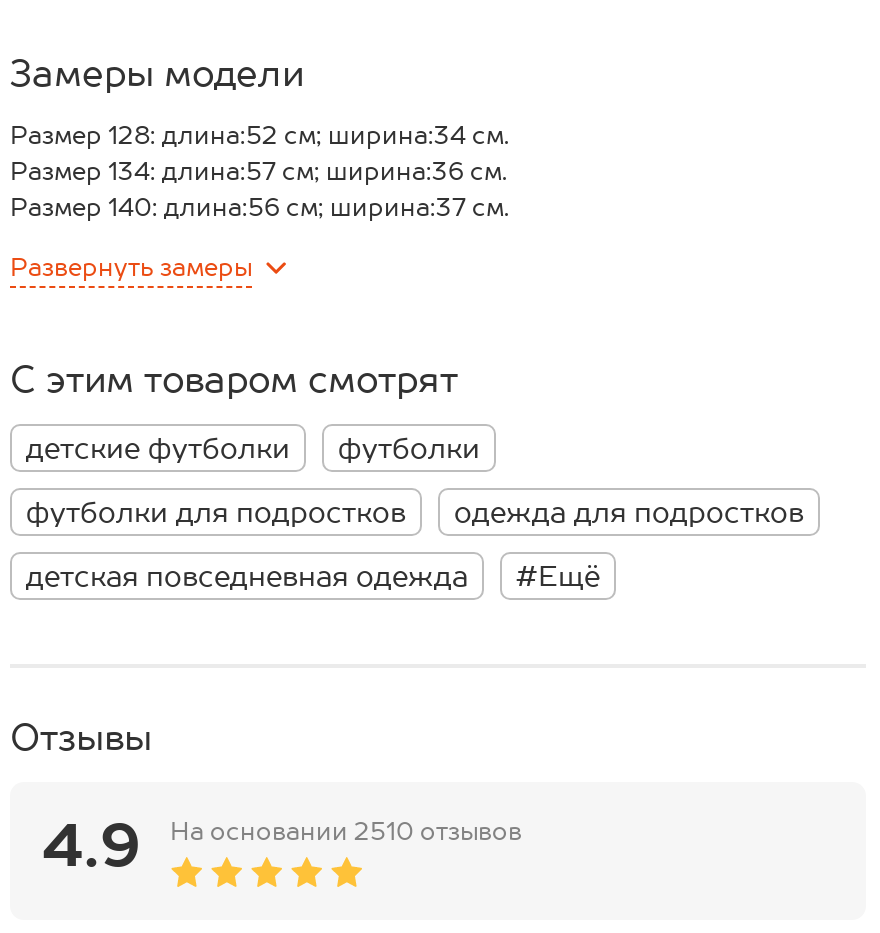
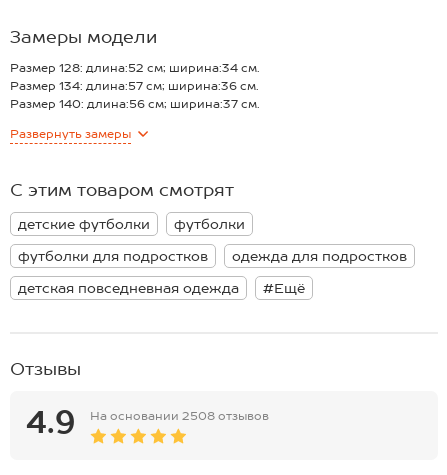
- На основании 2510 отзывов
+ На основании 2508 отзывов
